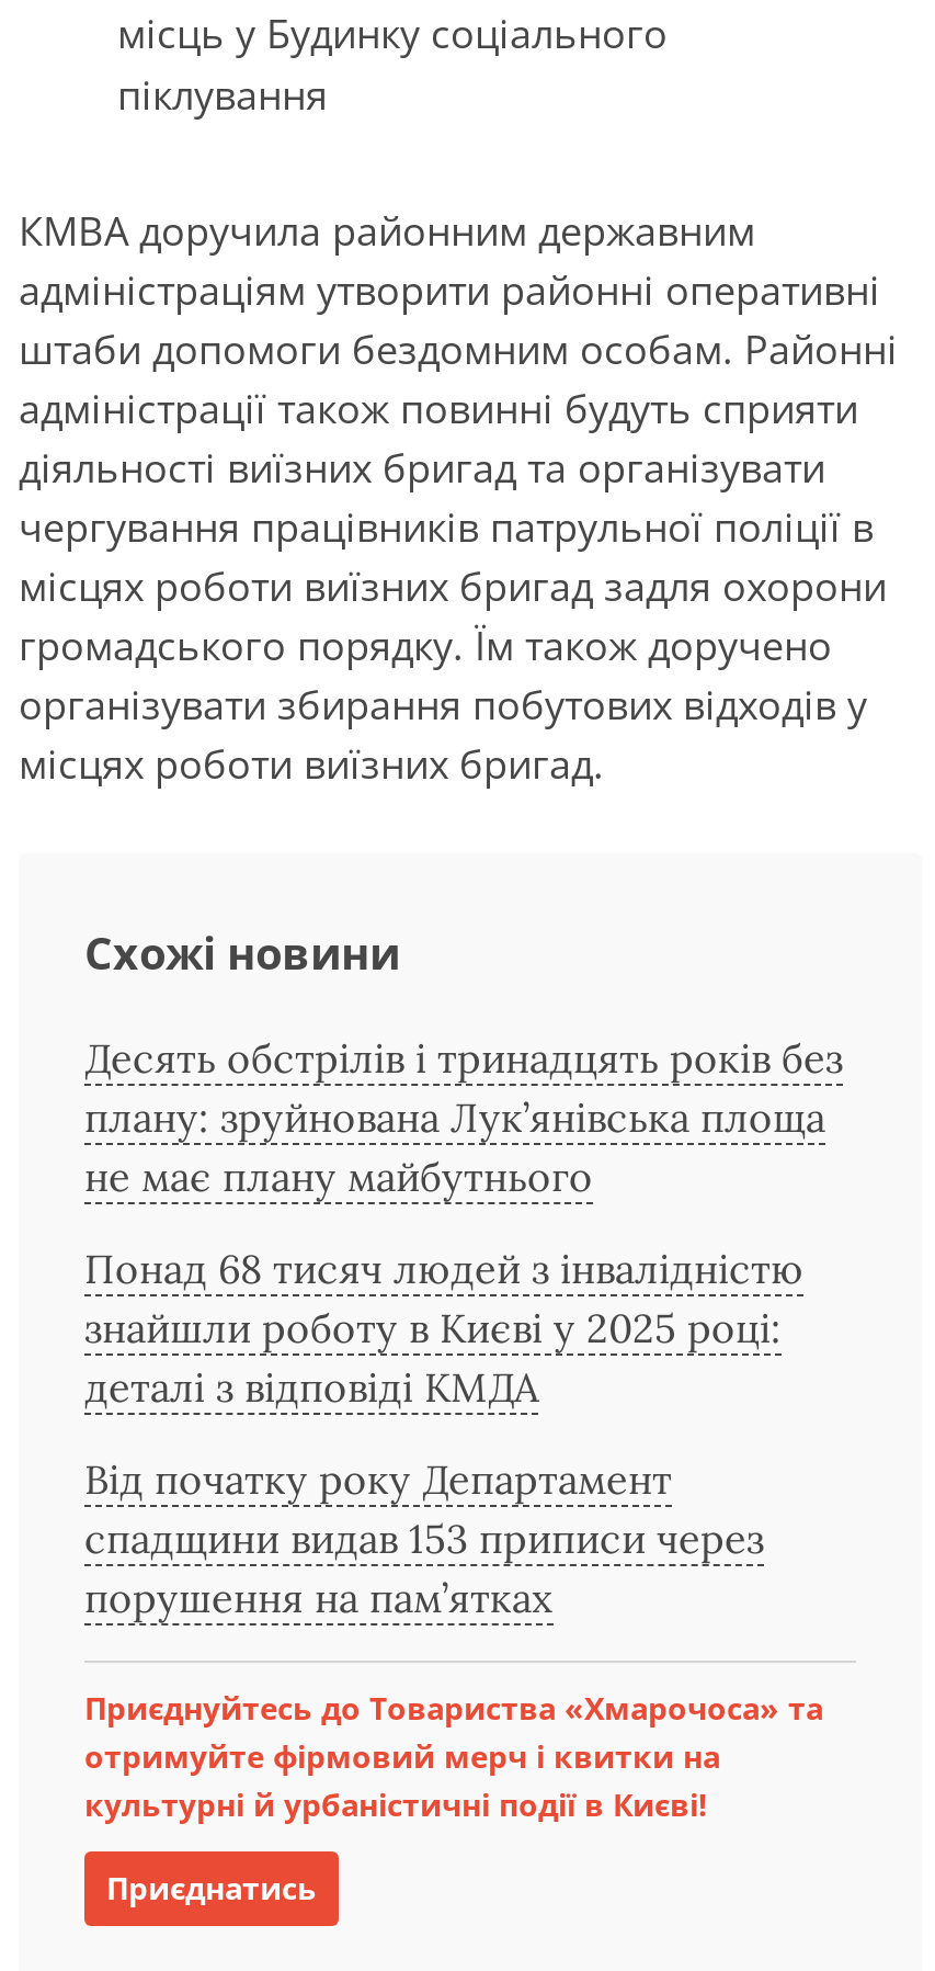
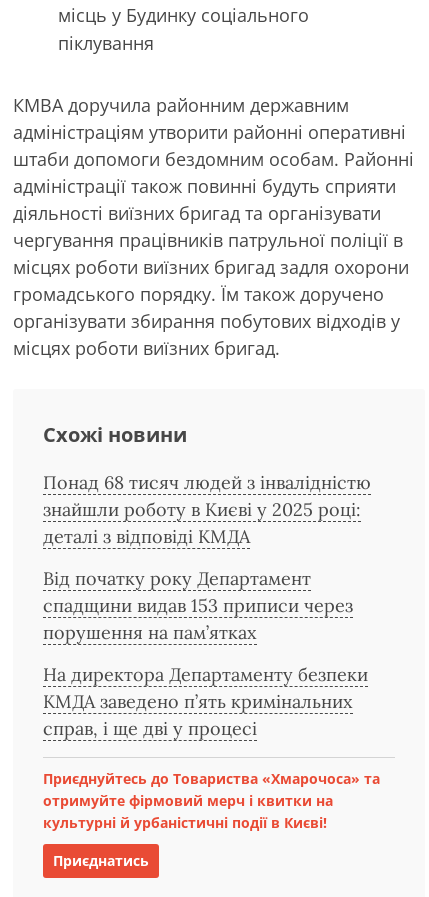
- Десять обстрілів і тринадцять років без
- плану: зруйнована Лук’янівська площа
- не має плану майбутнього

moved up: Понад 68 тисяч людей з інвалідністю | знайшли роботу в Києві у 2025 році: | деталі з відповіді КМДА | Від початку року Департамент | спадщини видав 153 приписи через | порушення на пам’ятках

+ На директора Департаменту безпеки
+ КМДА заведено п’ять кримінальних
+ справ, і ще дві у процесі
